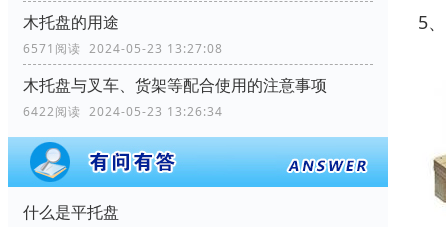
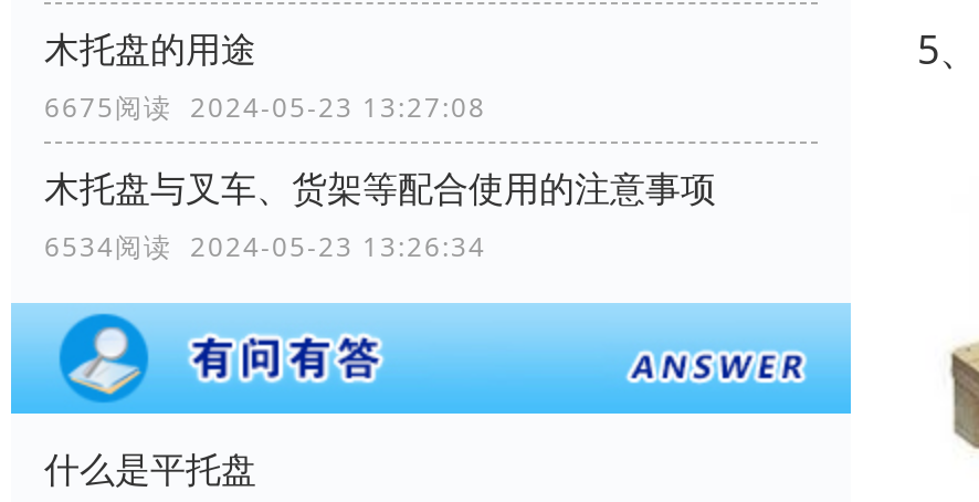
- 6571阅读 2024-05-23 13:27:08
+ 6675阅读 2024-05-23 13:27:08

- 6422阅读 2024-05-23 13:26:34
+ 6534阅读 2024-05-23 13:26:34
